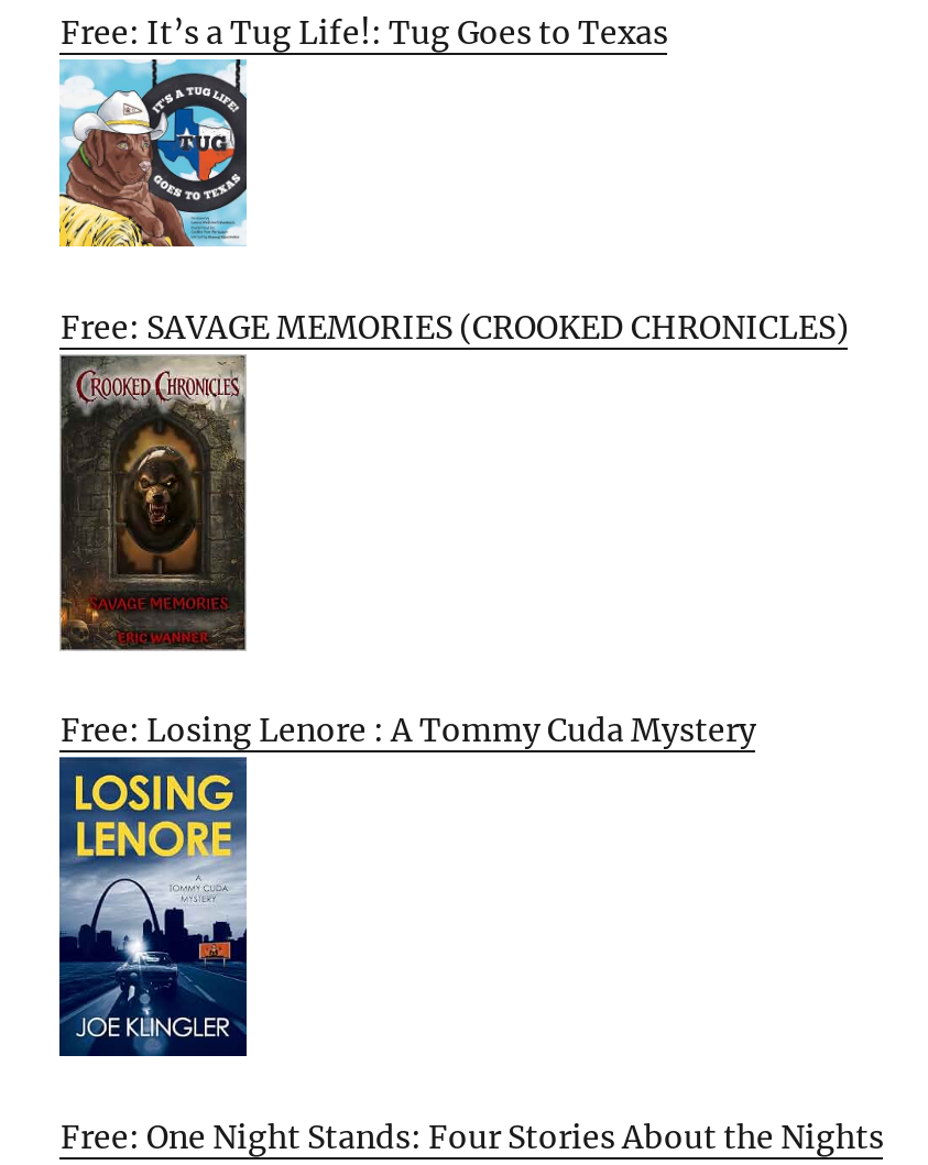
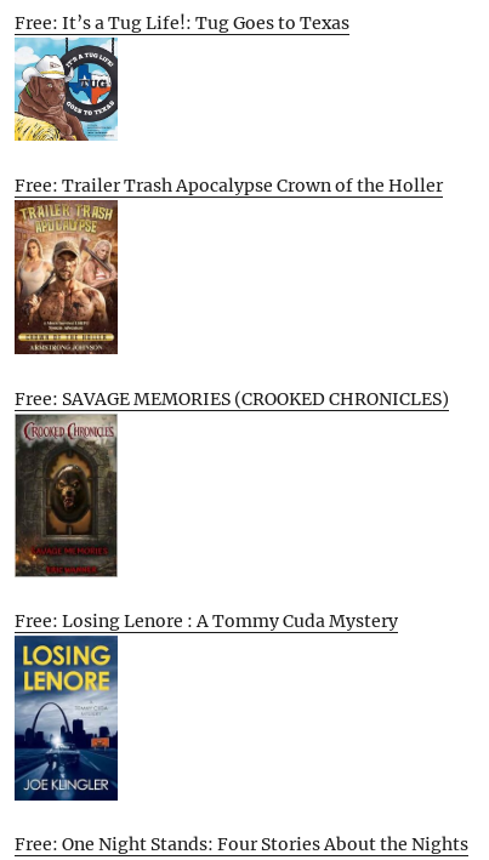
+ [image]

+ Free: Trailer Trash Apocalypse Crown of the Holler
